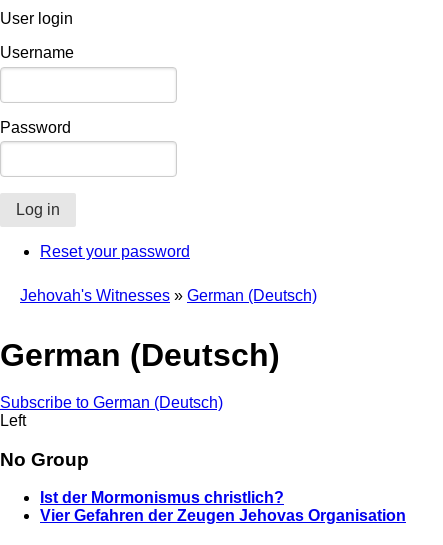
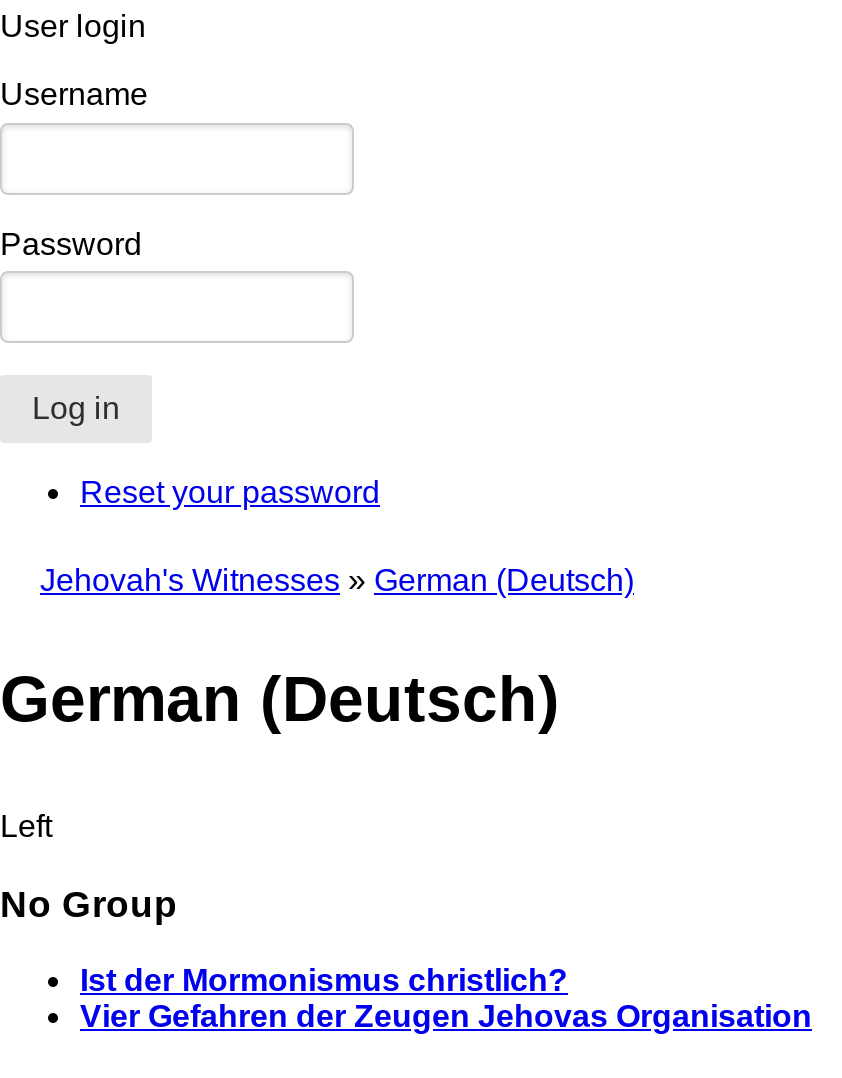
- Subscribe to German (Deutsch)
